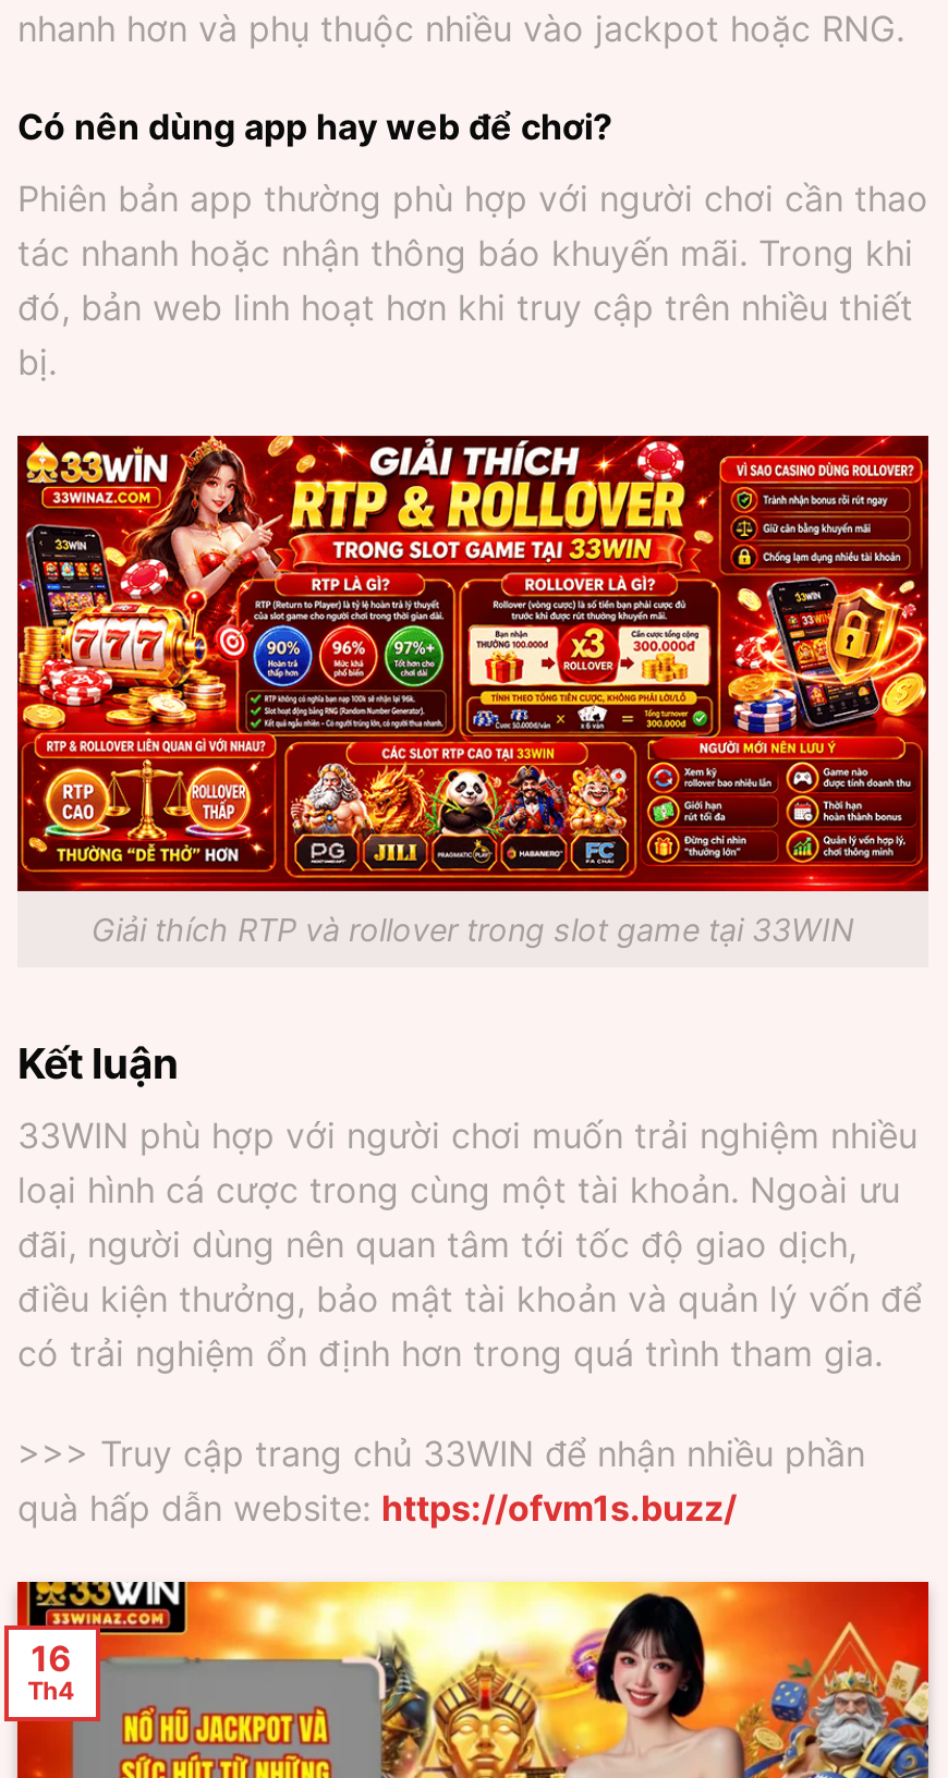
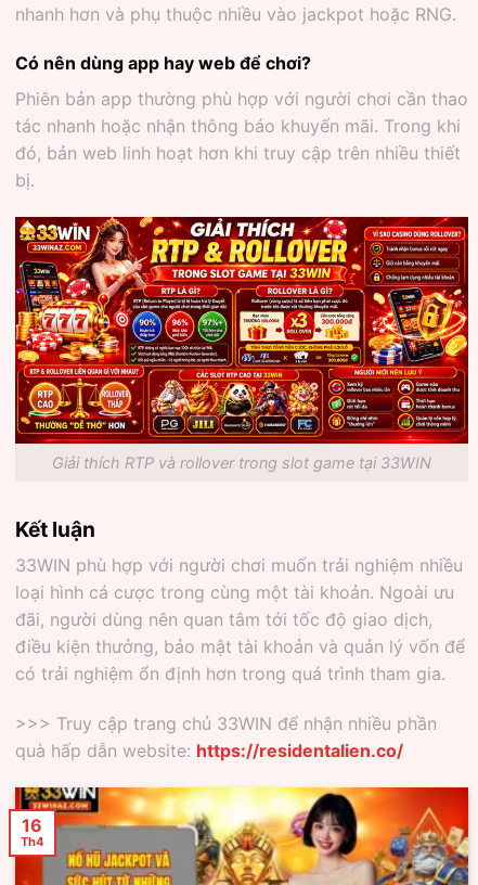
- quà hấp dẫn website: https://ofvm1s.buzz/
+ quà hấp dẫn website: https://residentalien.co/
